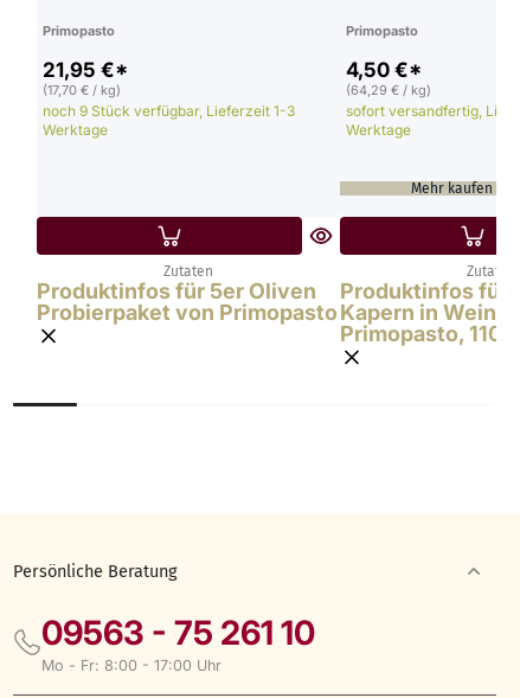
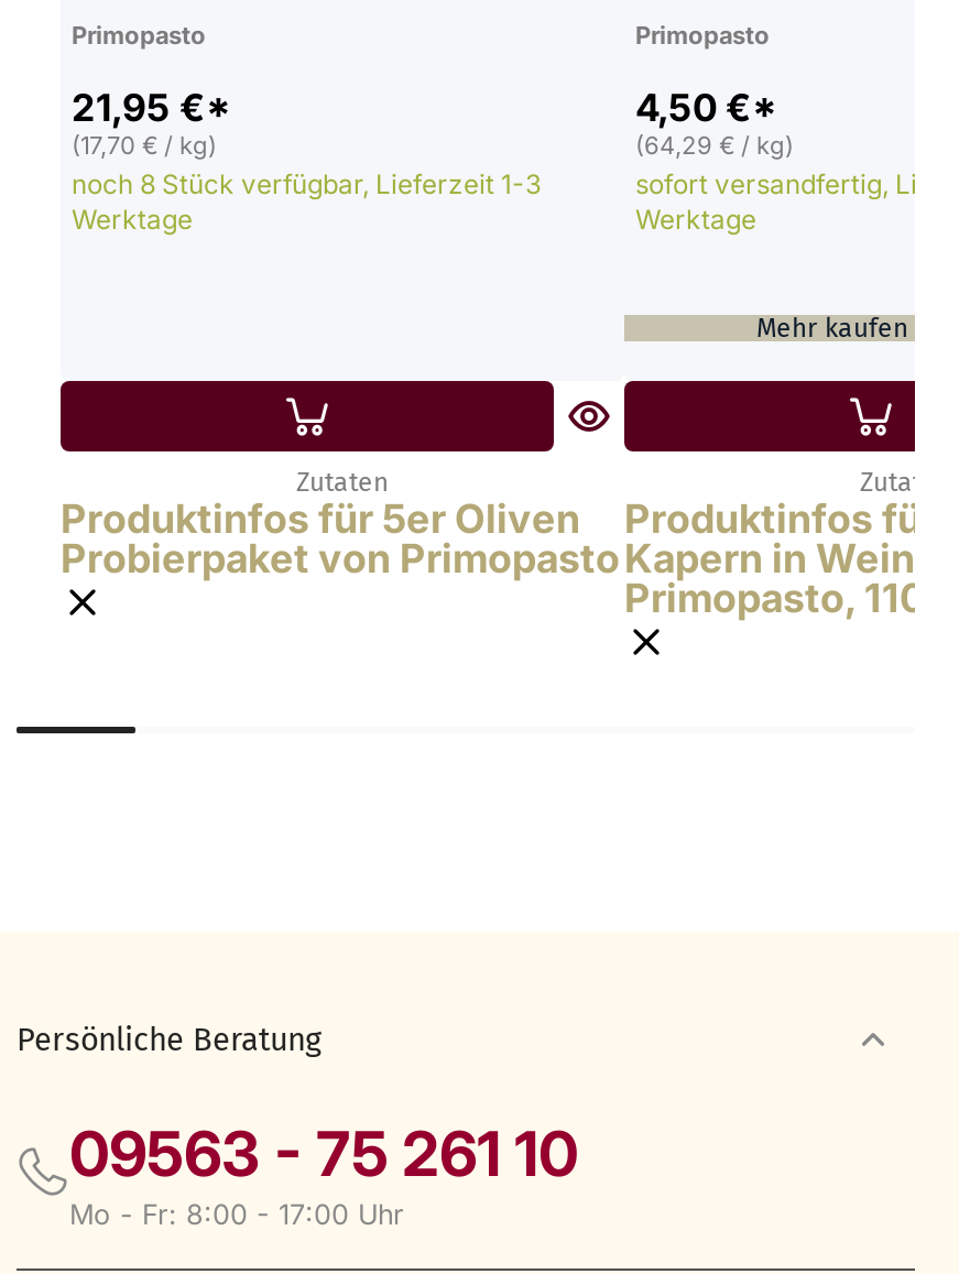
- noch 9 Stück verfügbar, Lieferzeit 1-3
+ noch 8 Stück verfügbar, Lieferzeit 1-3
